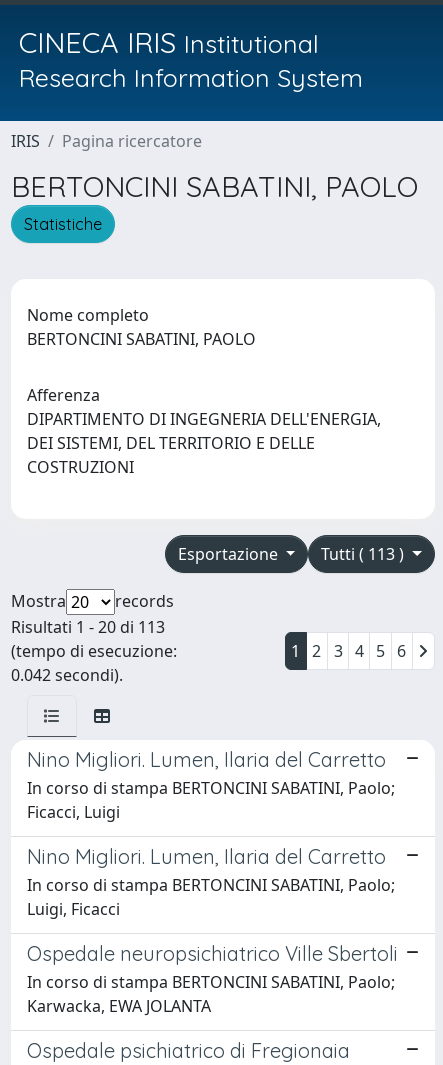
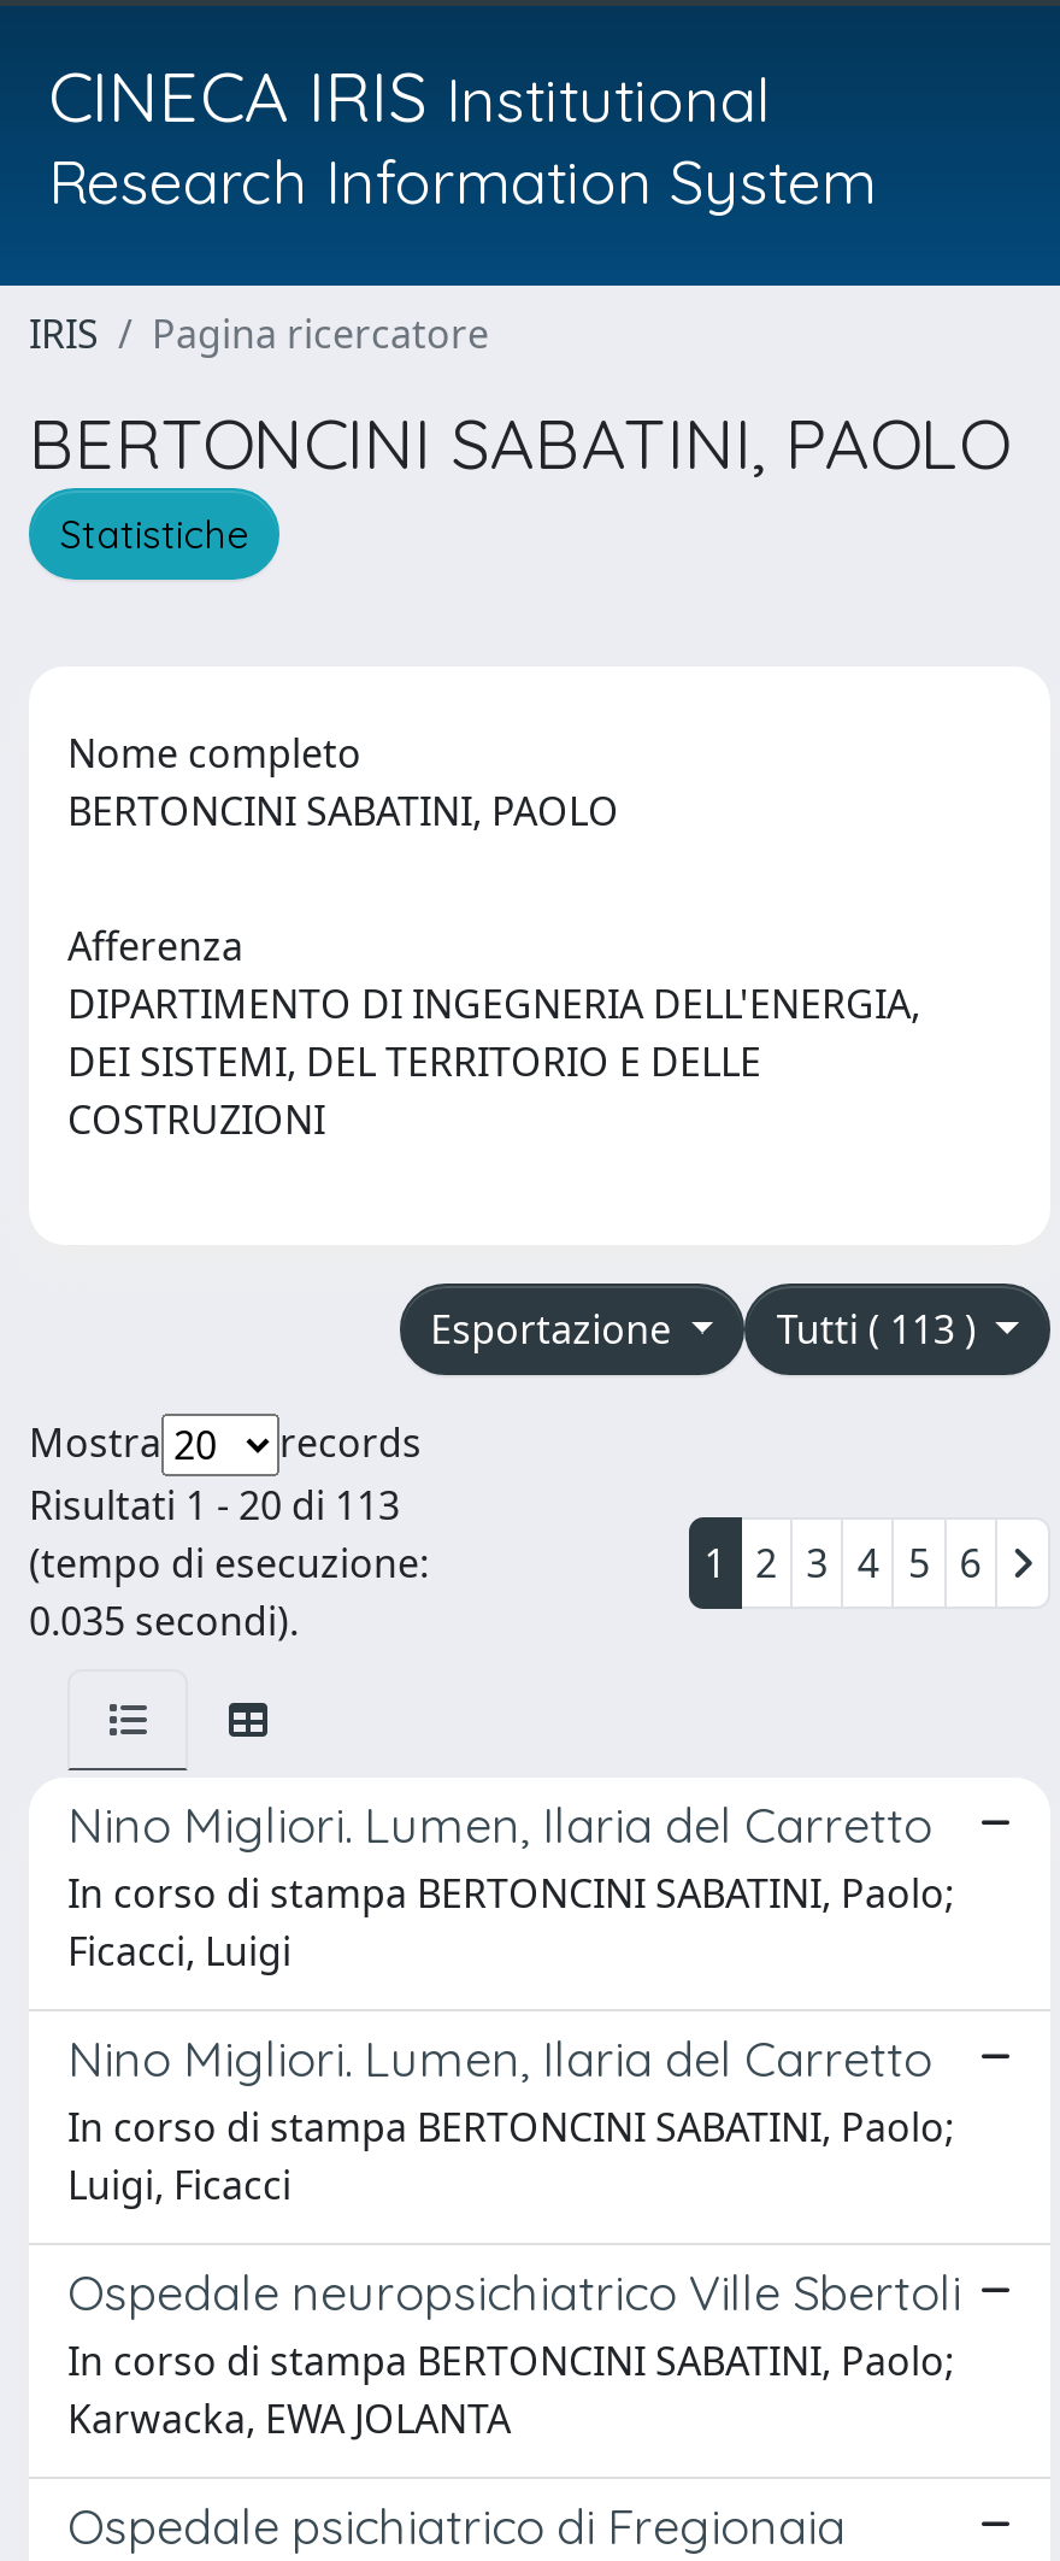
- 0.042 secondi).
+ 0.035 secondi).
